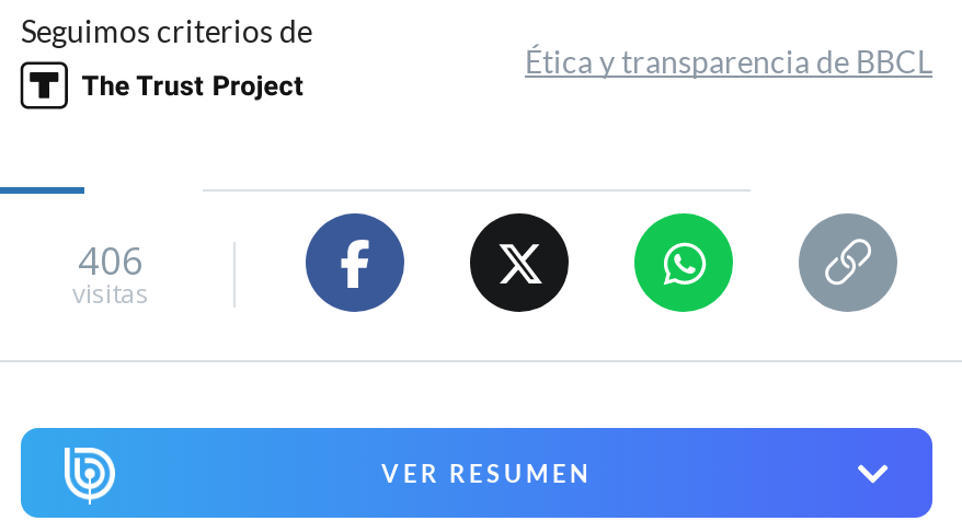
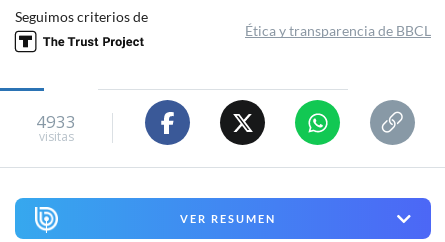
- 406
+ 4933
